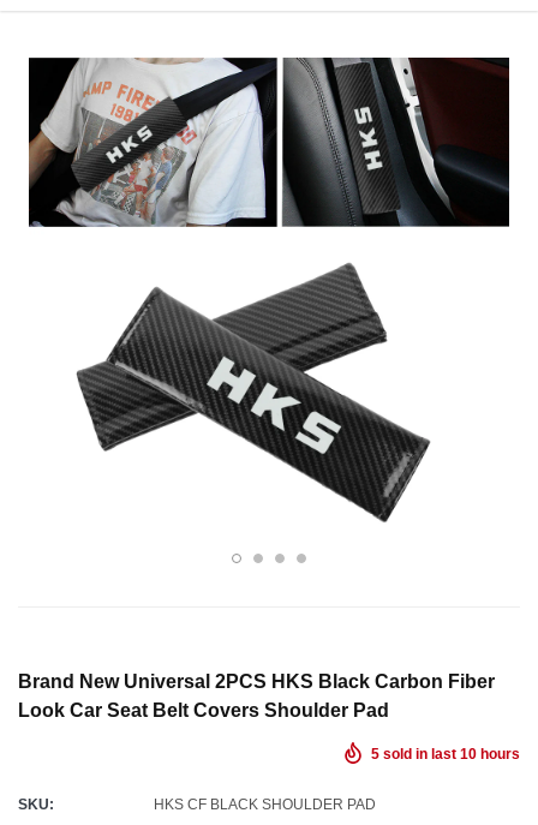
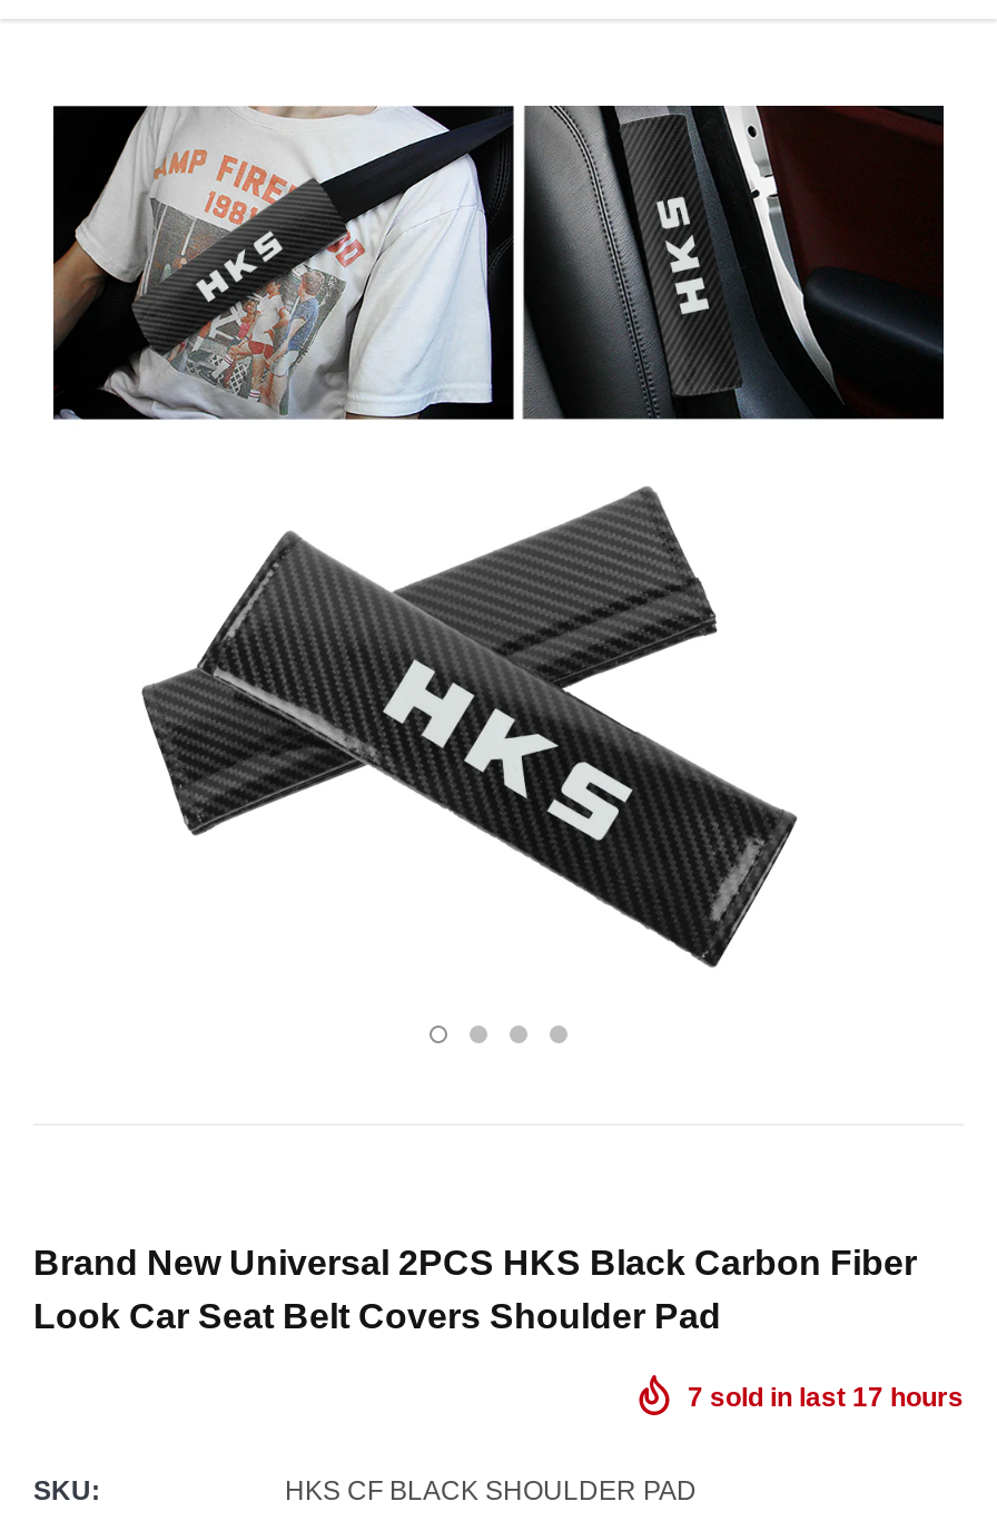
- 5 sold in last 10 hours
+ 7 sold in last 17 hours
